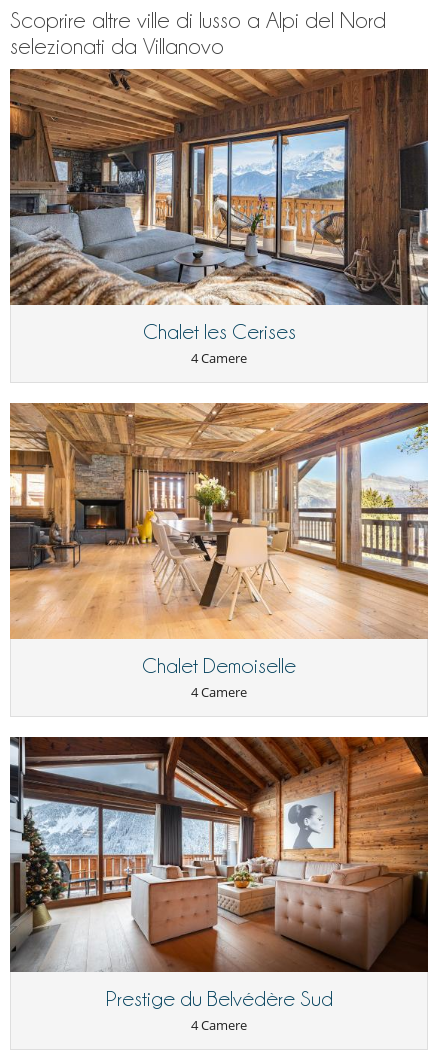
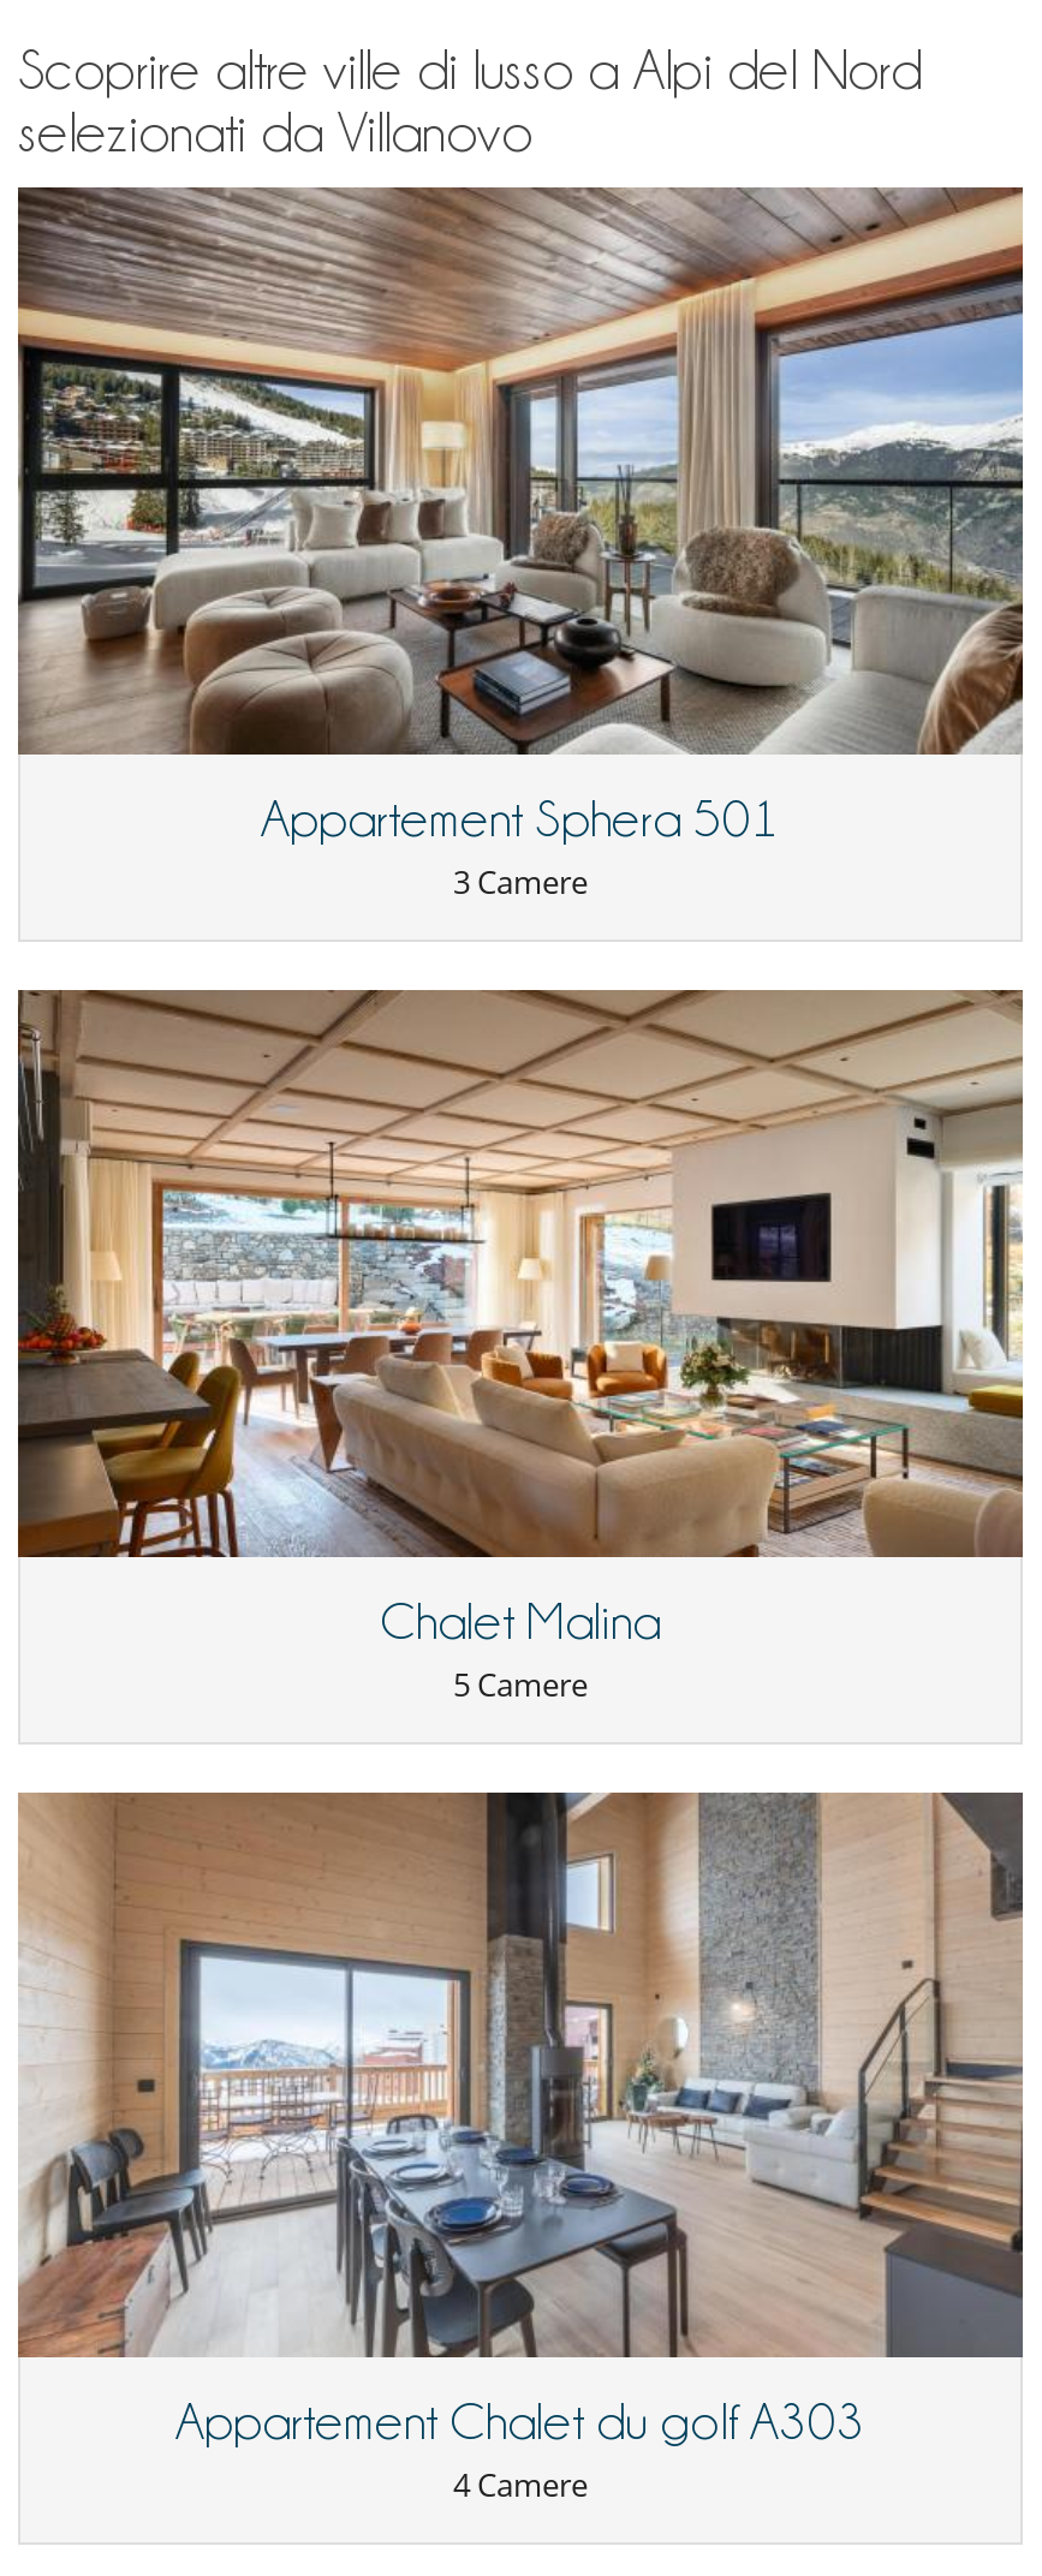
- [image]
- Chalet les Cerises
- 4 Camere
+ [image]
+ Appartement Sphera 501
+ 3 Camere

- [image]
- Chalet Demoiselle
- 4 Camere
+ [image]
+ Chalet Malina
+ 5 Camere

- [image]
- Prestige du Belvédère Sud
+ [image]
+ Appartement Chalet du golf A303
